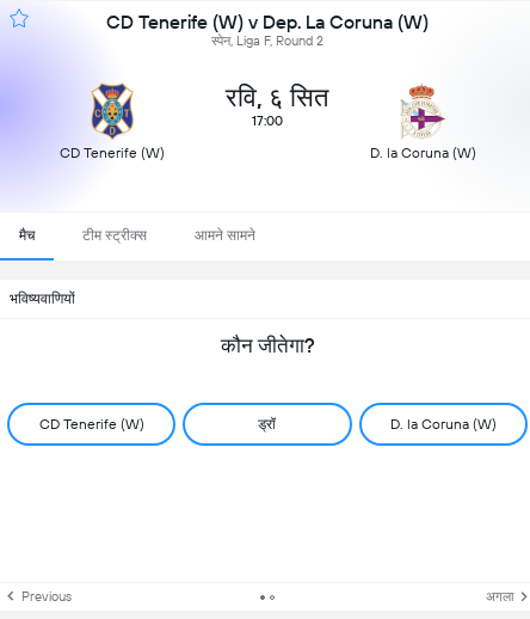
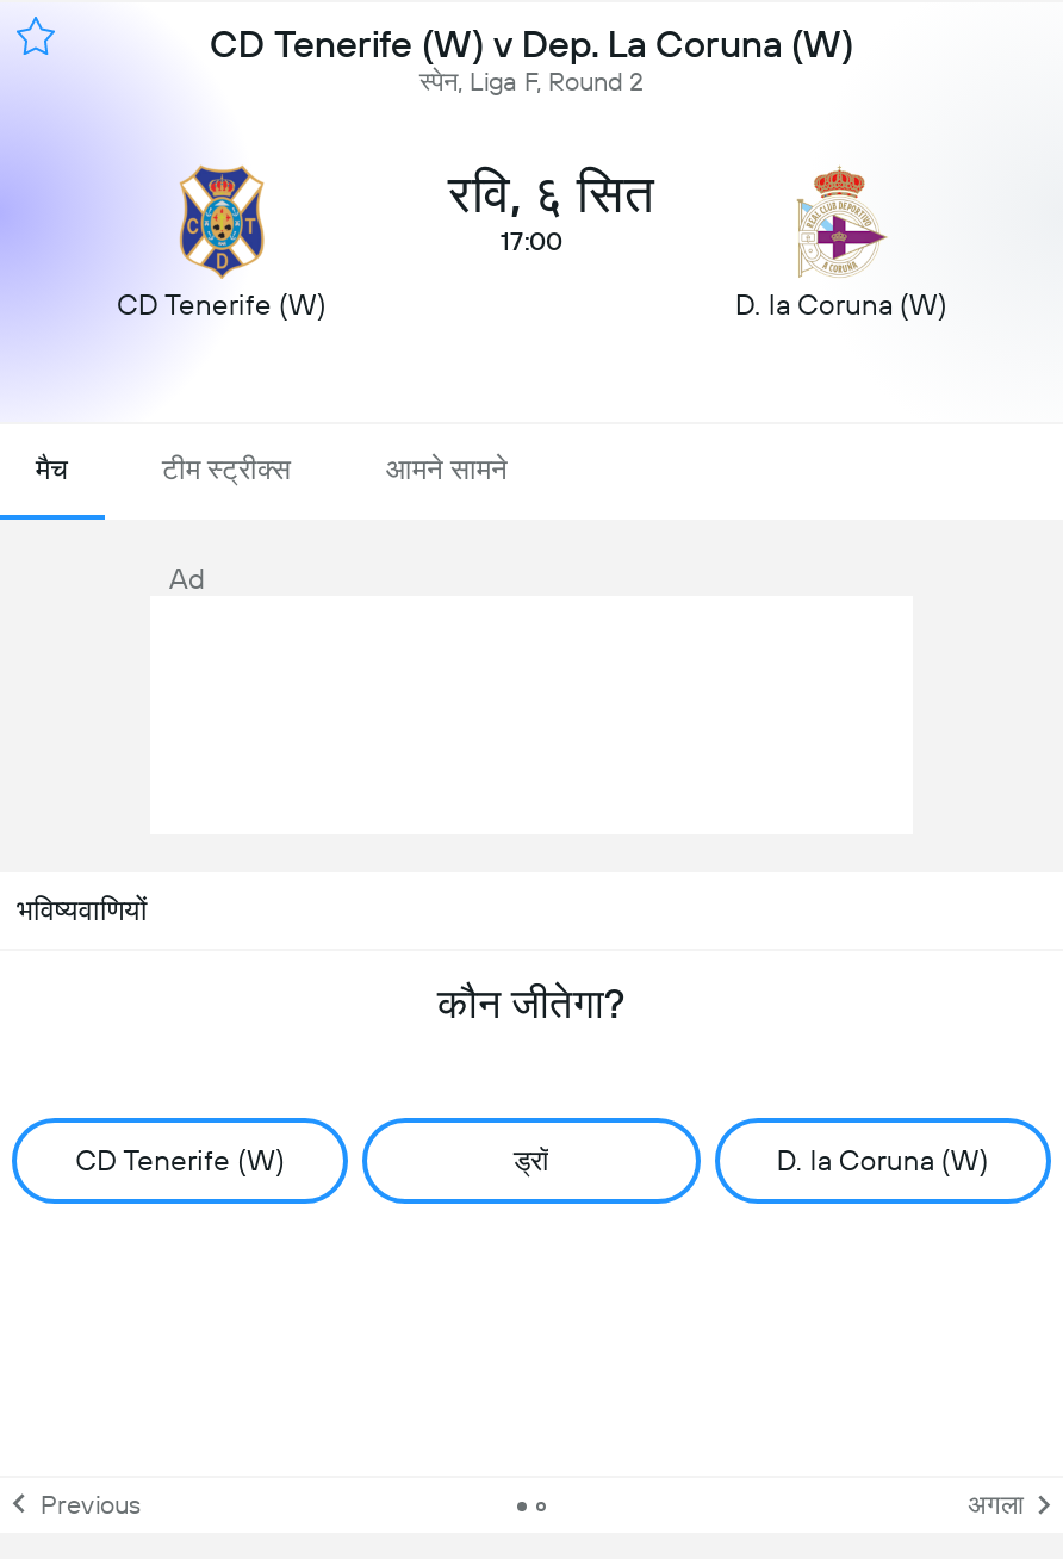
+ Ad
